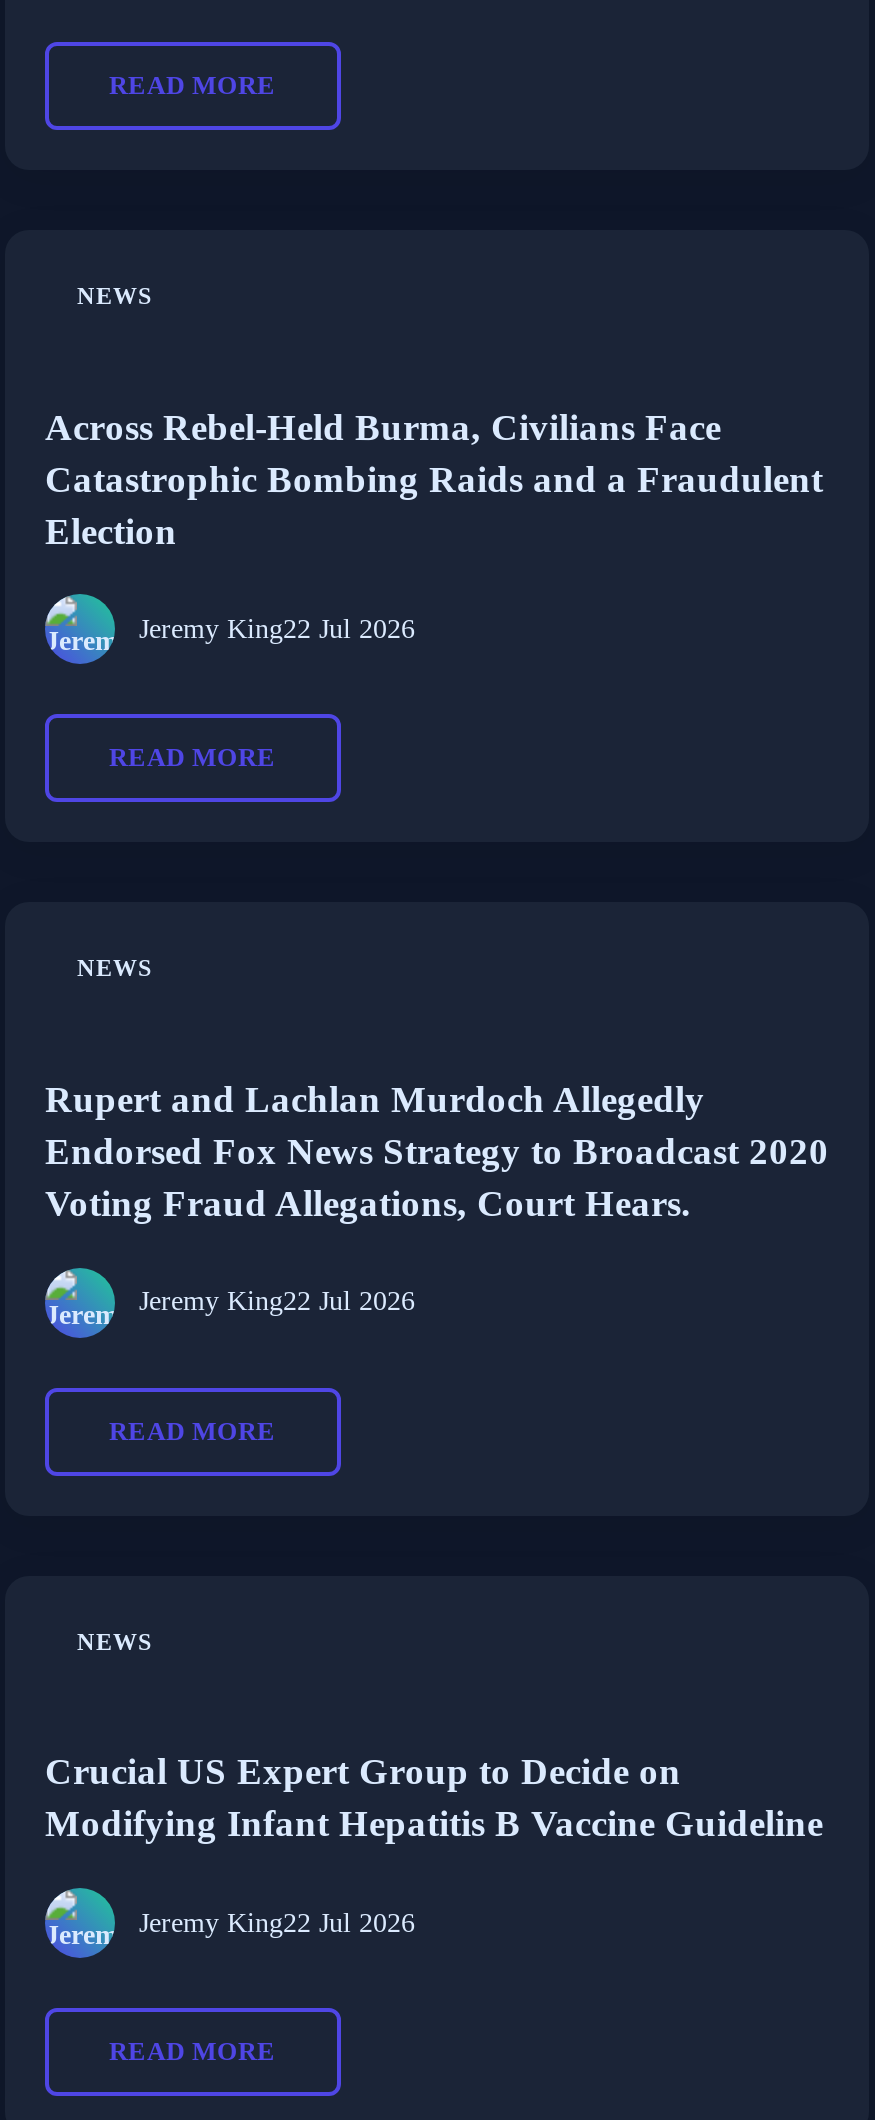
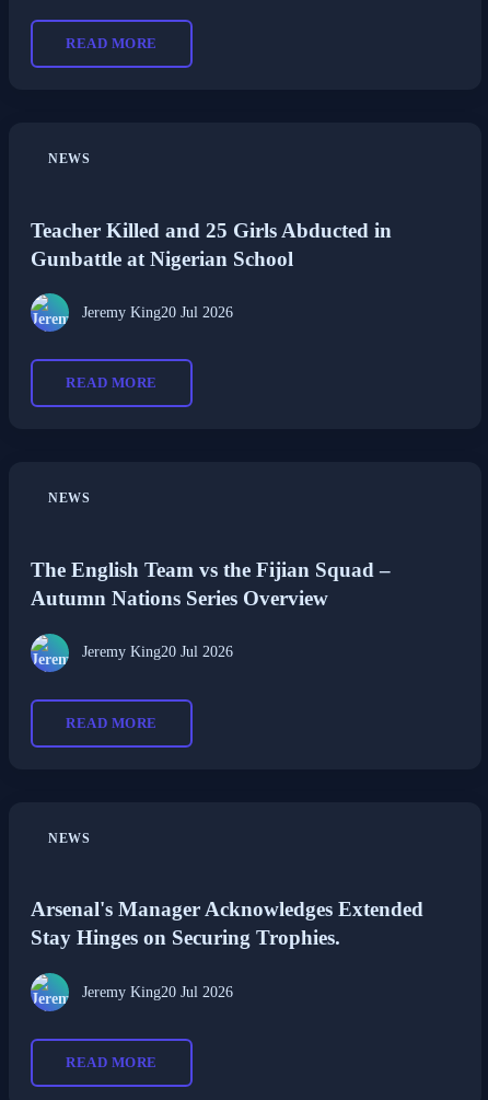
- Across Rebel-Held Burma, Civilians Face
- Catastrophic Bombing Raids and a Fraudulent
- Election
+ Teacher Killed and 25 Girls Abducted in
+ Gunbattle at Nigerian School

- Jeremy King22 Jul 2026
+ Jeremy King20 Jul 2026

- Rupert and Lachlan Murdoch Allegedly
- Endorsed Fox News Strategy to Broadcast 2020
- Voting Fraud Allegations, Court Hears.
+ The English Team vs the Fijian Squad –
+ Autumn Nations Series Overview

- Jeremy King22 Jul 2026
+ Jeremy King20 Jul 2026

- Crucial US Expert Group to Decide on
- Modifying Infant Hepatitis B Vaccine Guideline
+ Arsenal's Manager Acknowledges Extended
+ Stay Hinges on Securing Trophies.

- Jeremy King22 Jul 2026
+ Jeremy King20 Jul 2026
